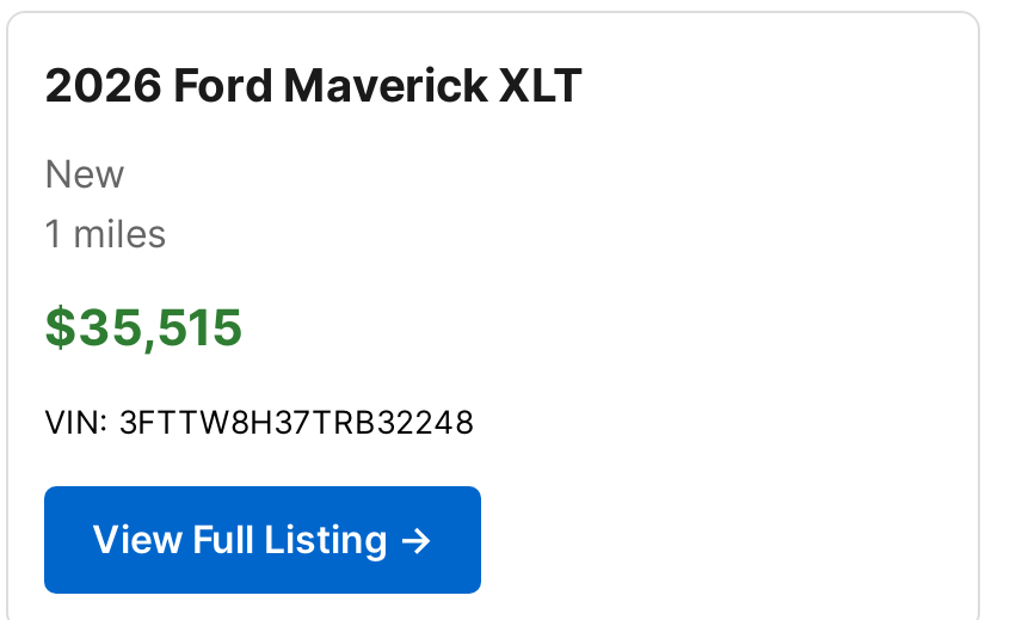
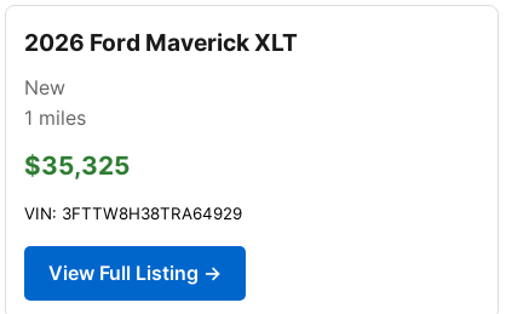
- $35,515
+ $35,325

- VIN: 3FTTW8H37TRB32248
+ VIN: 3FTTW8H38TRA64929
